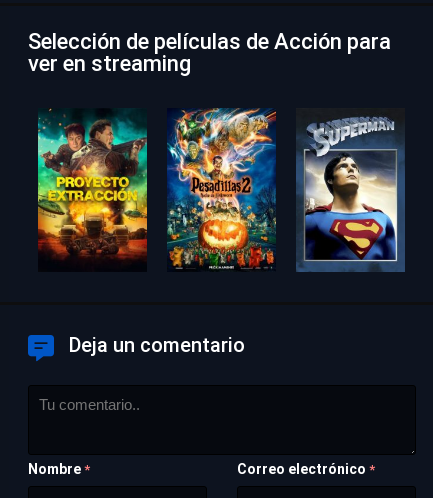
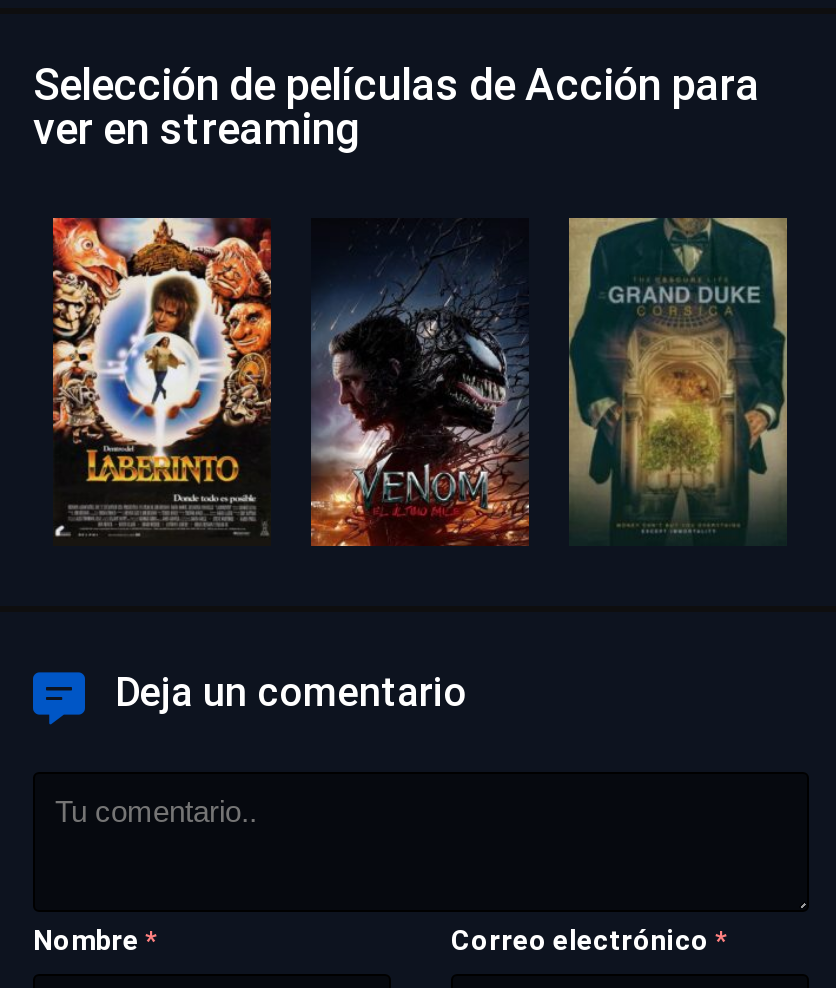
- [image]
+ [image]

- [image]
+ [image]

- [image]
+ [image]
